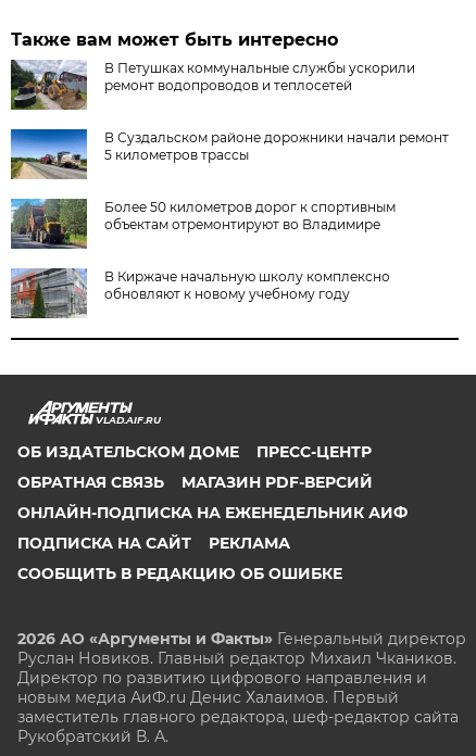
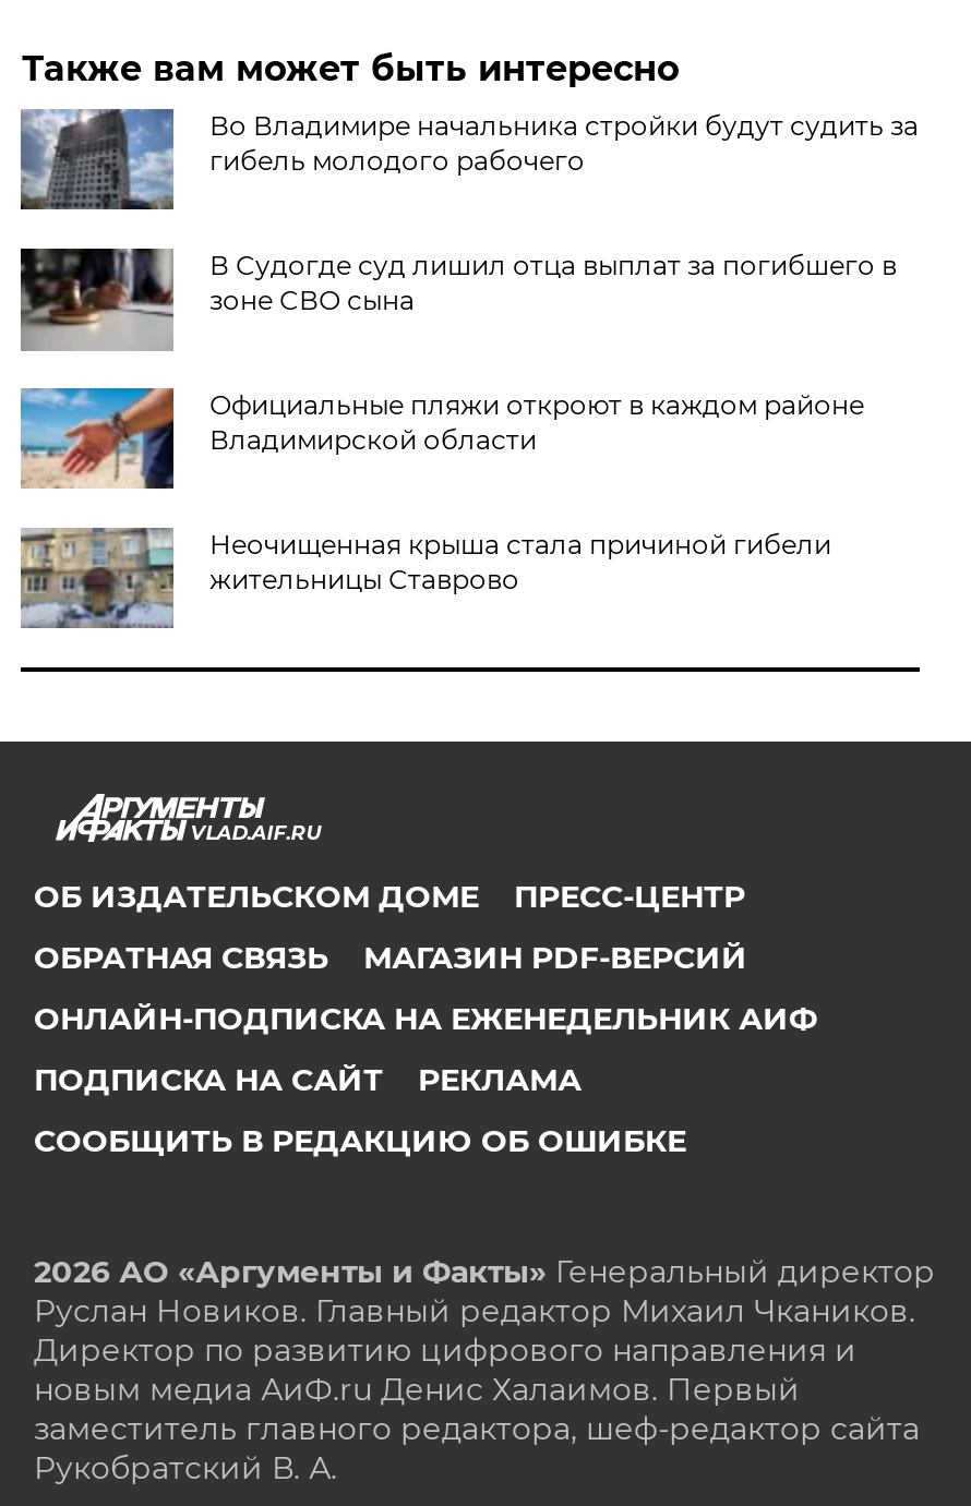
- [image]
- В Петушках коммунальные службы ускорили
- ремонт водопроводов и теплосетей
+ [image]
+ Во Владимире начальника стройки будут судить за
+ гибель молодого рабочего

- [image]
- В Суздальском районе дорожники начали ремонт
- 5 километров трассы
+ [image]
+ В Судогде суд лишил отца выплат за погибшего в
+ зоне СВО сына

- [image]
- Более 50 километров дорог к спортивным
- объектам отремонтируют во Владимире
+ [image]
+ Официальные пляжи откроют в каждом районе
+ Владимирской области

- [image]
- В Киржаче начальную школу комплексно
- обновляют к новому учебному году
+ [image]
+ Неочищенная крыша стала причиной гибели
+ жительницы Ставрово
